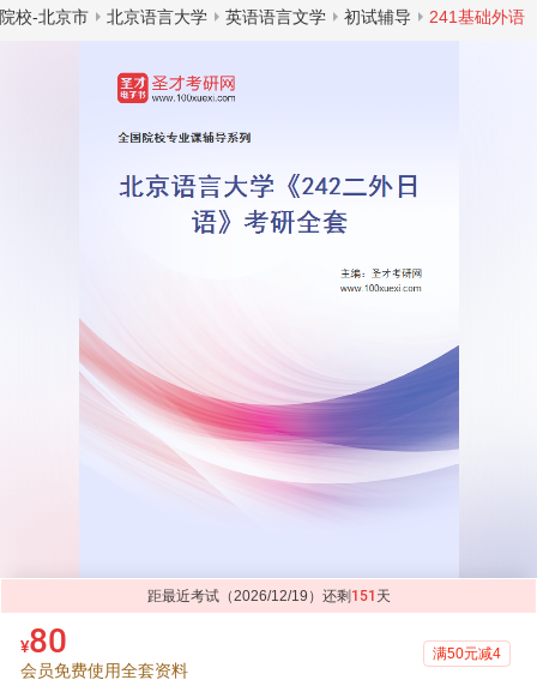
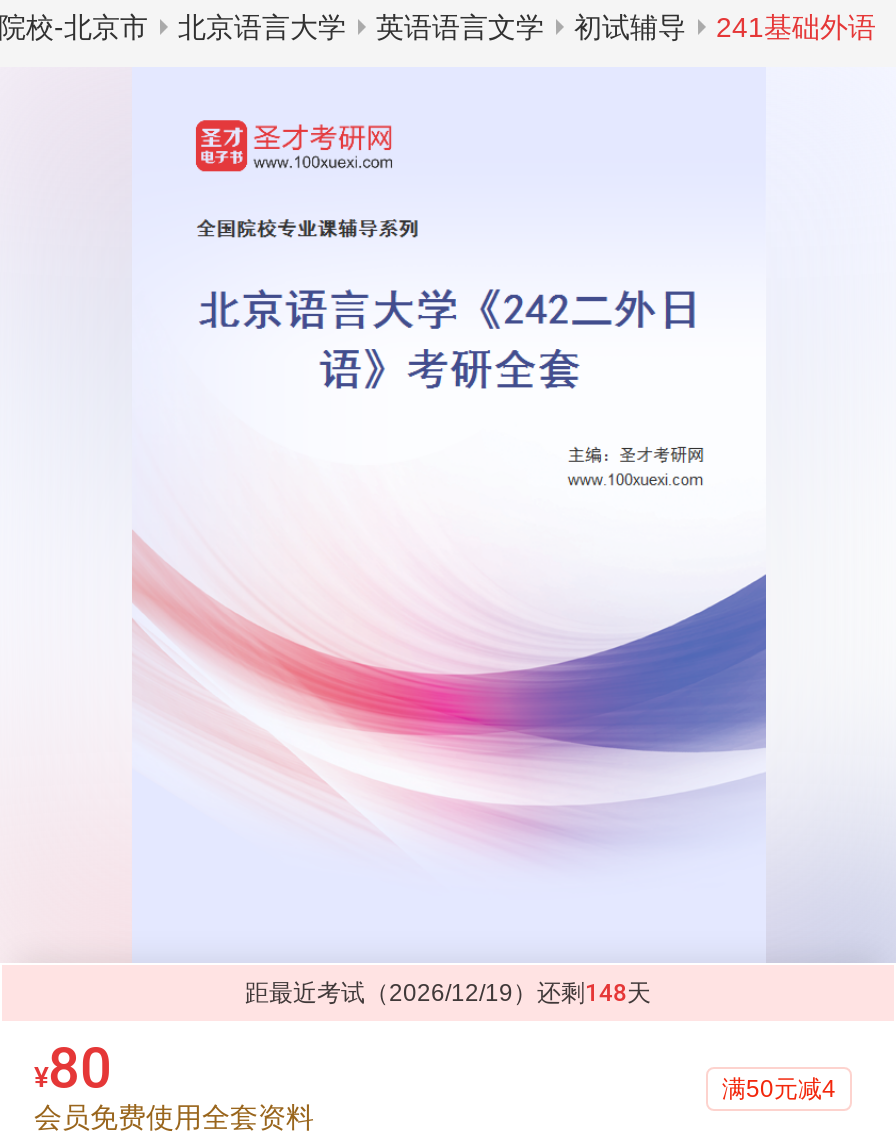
- 距最近考试（2026/12/19）还剩151天
+ 距最近考试（2026/12/19）还剩148天
